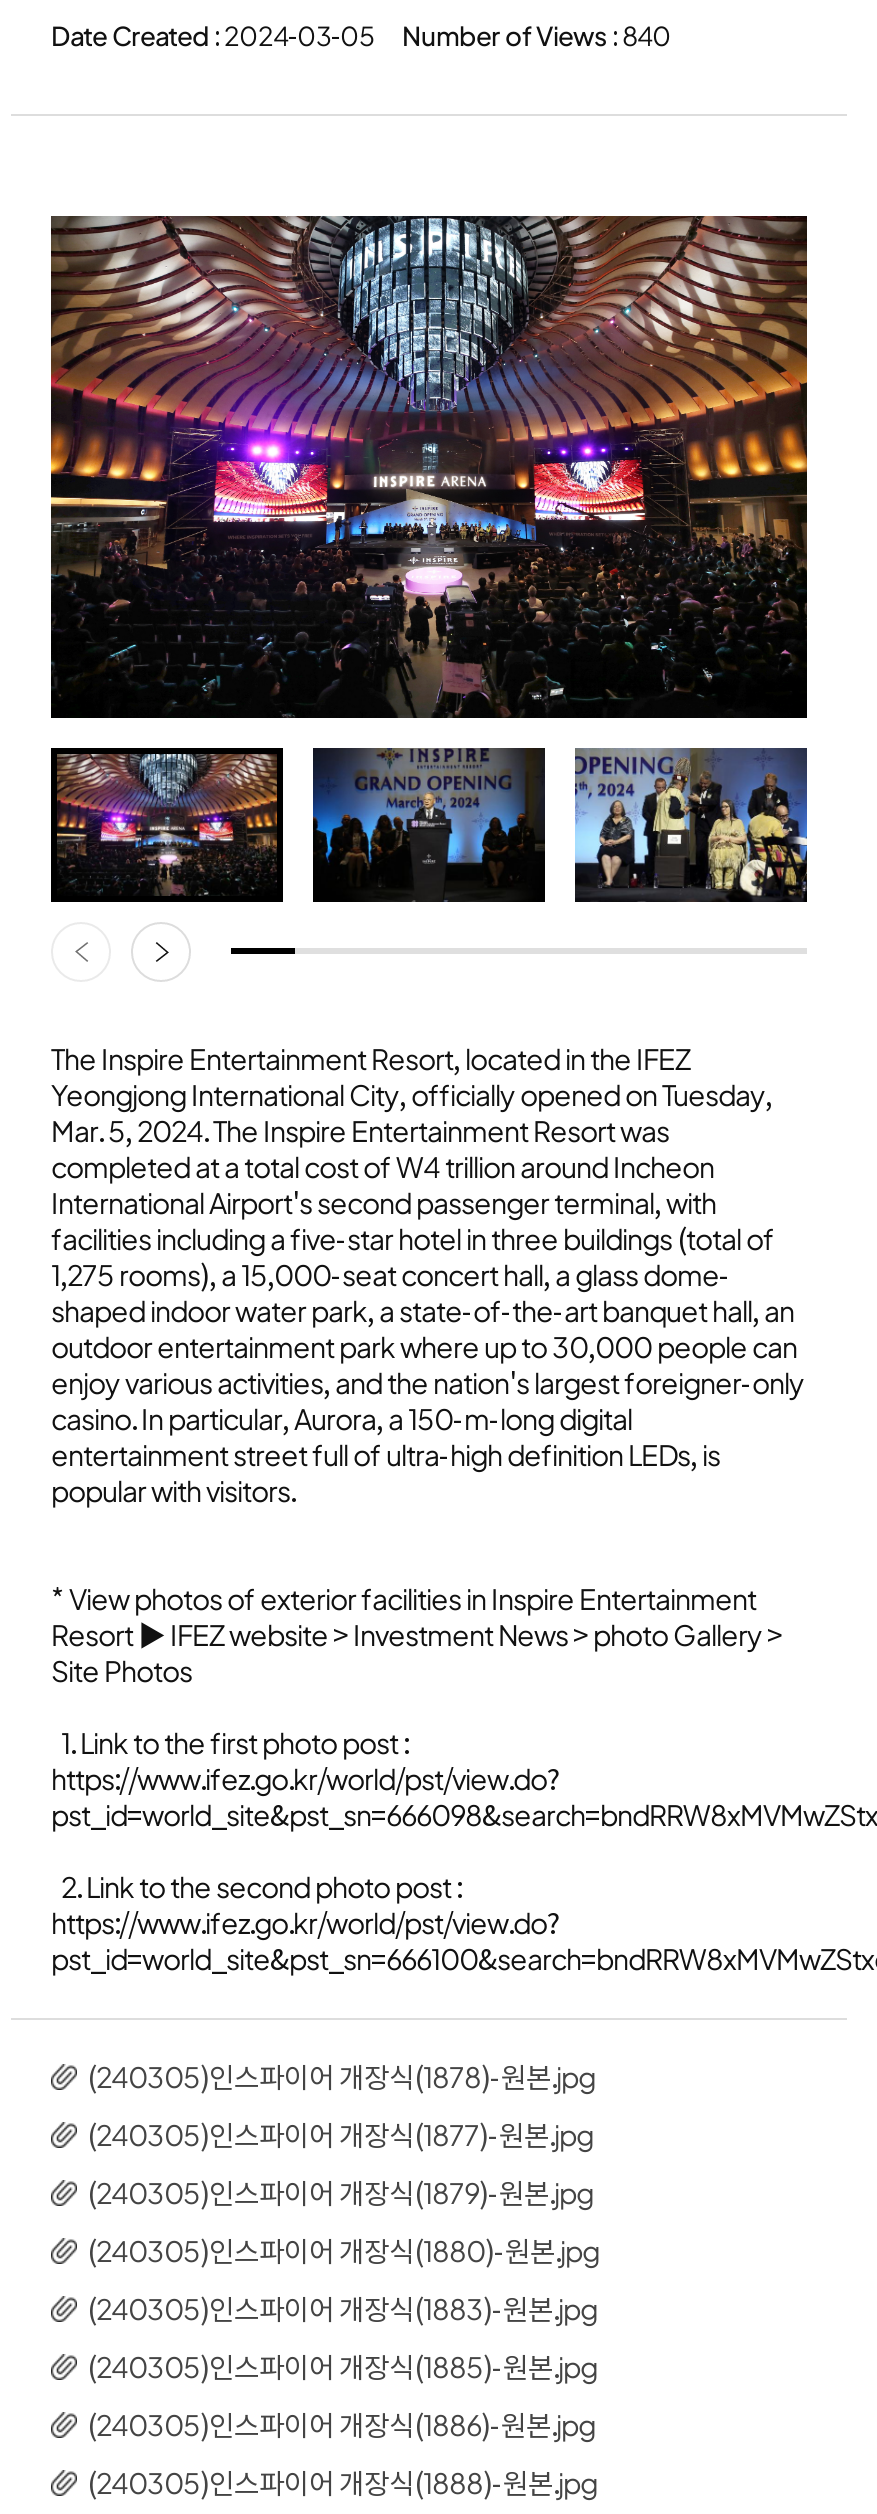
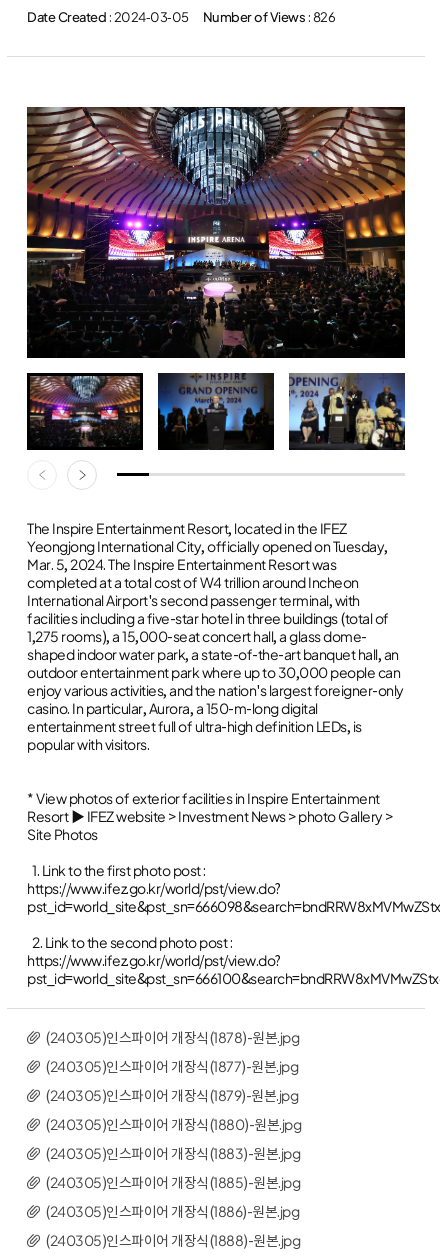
- Number of Views: 840
+ Number of Views: 826
